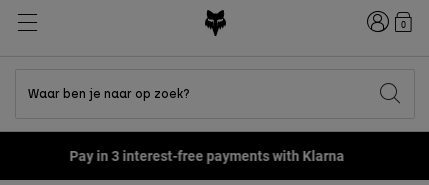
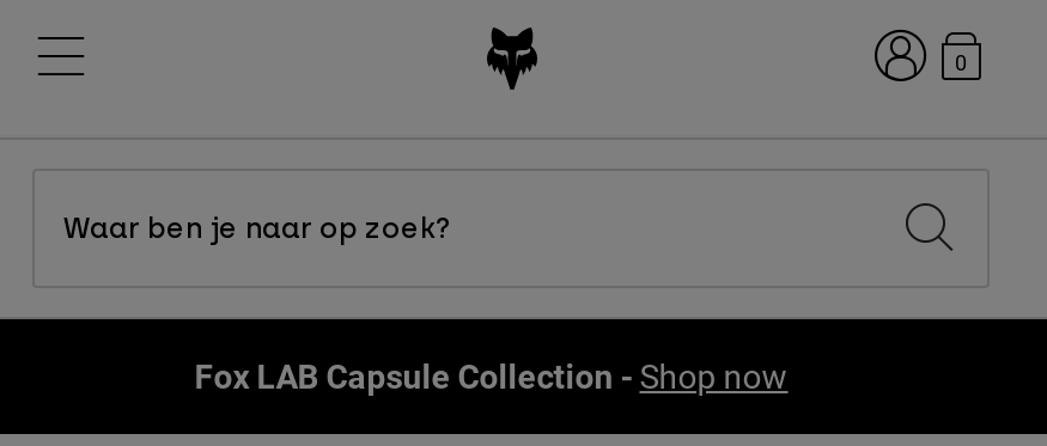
- Pay in 3 interest-free payments with Klarna
+ Fox LAB Capsule Collection - Shop now
